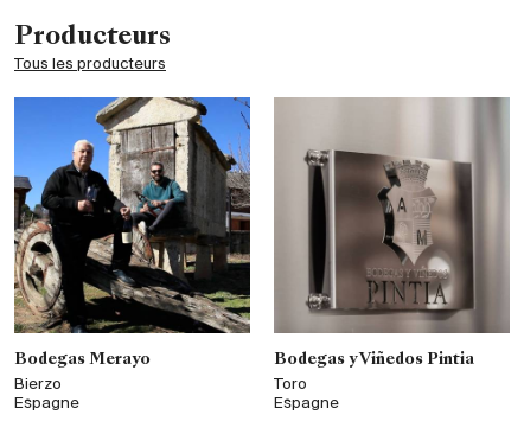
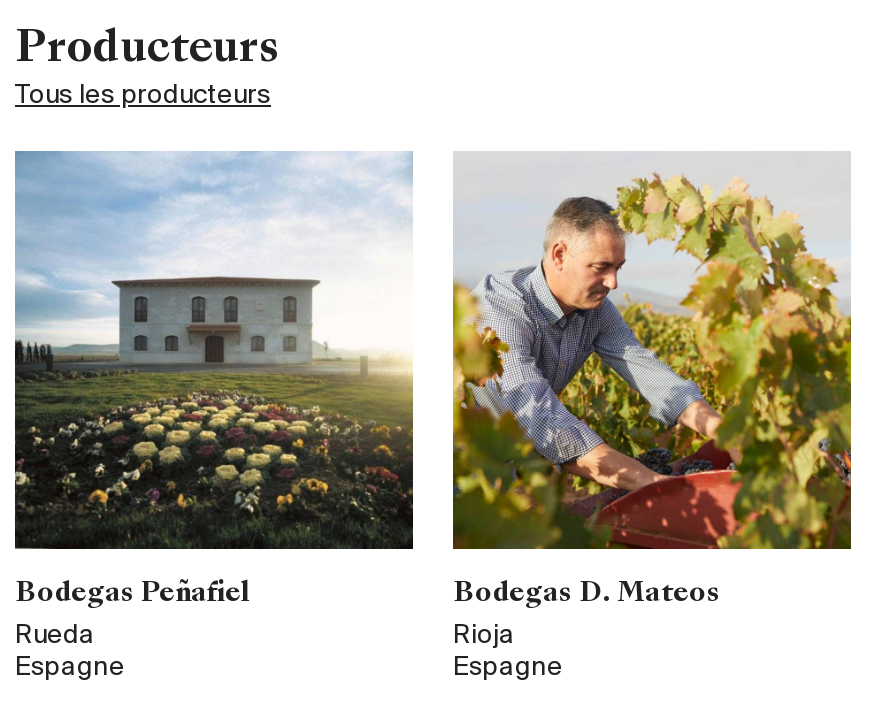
- [image]
- Bodegas Merayo
+ [image]
+ Bodegas Peñafiel

- [image]
- Bodegas y Viñedos Pintia
+ [image]
+ Bodegas D. Mateos

- Bierzo
+ Rueda

- Toro
+ Rioja
